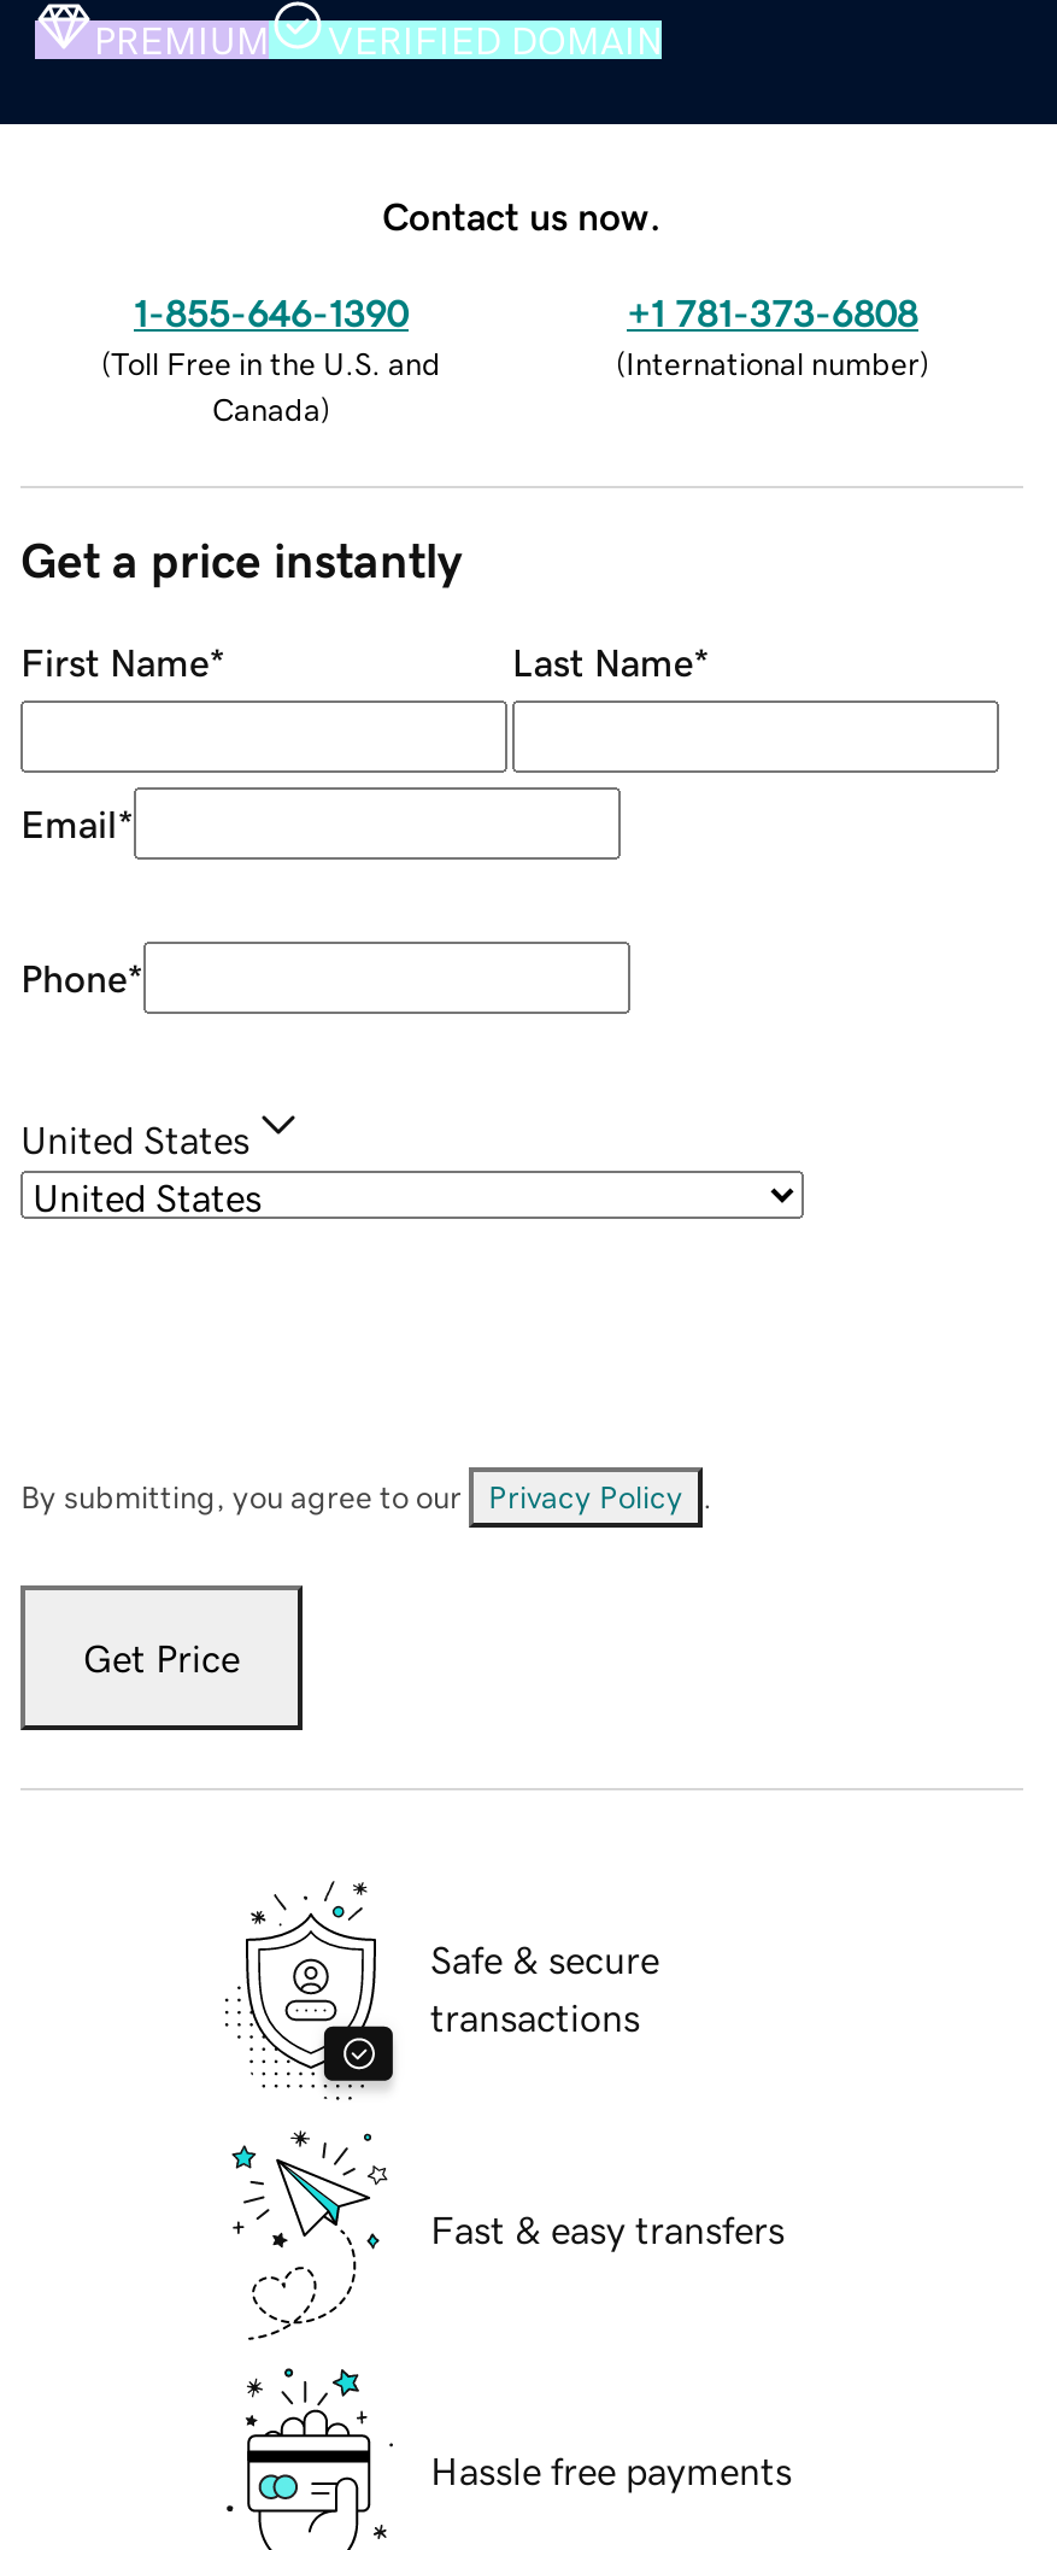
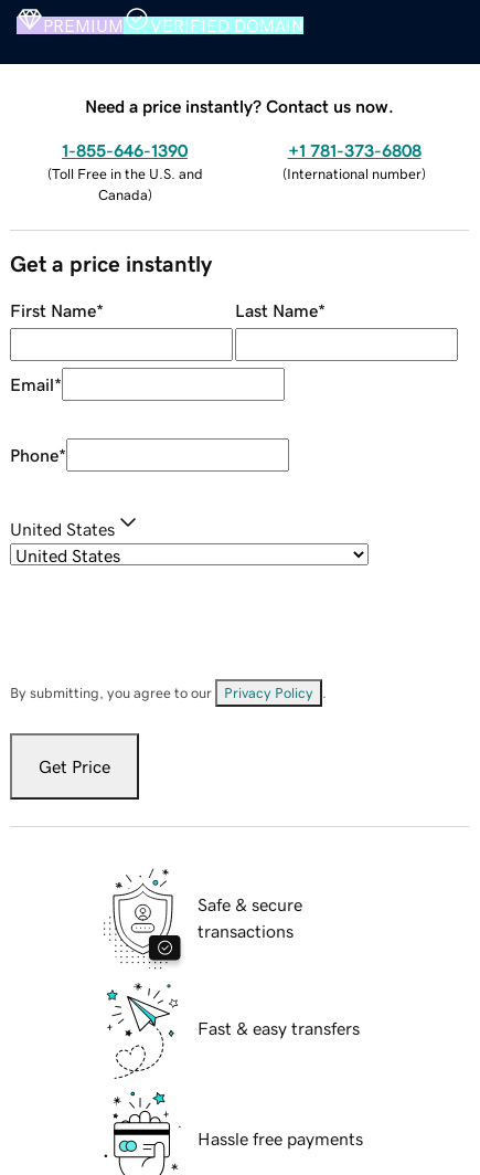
- Contact us now.
+ Need a price instantly? Contact us now.
